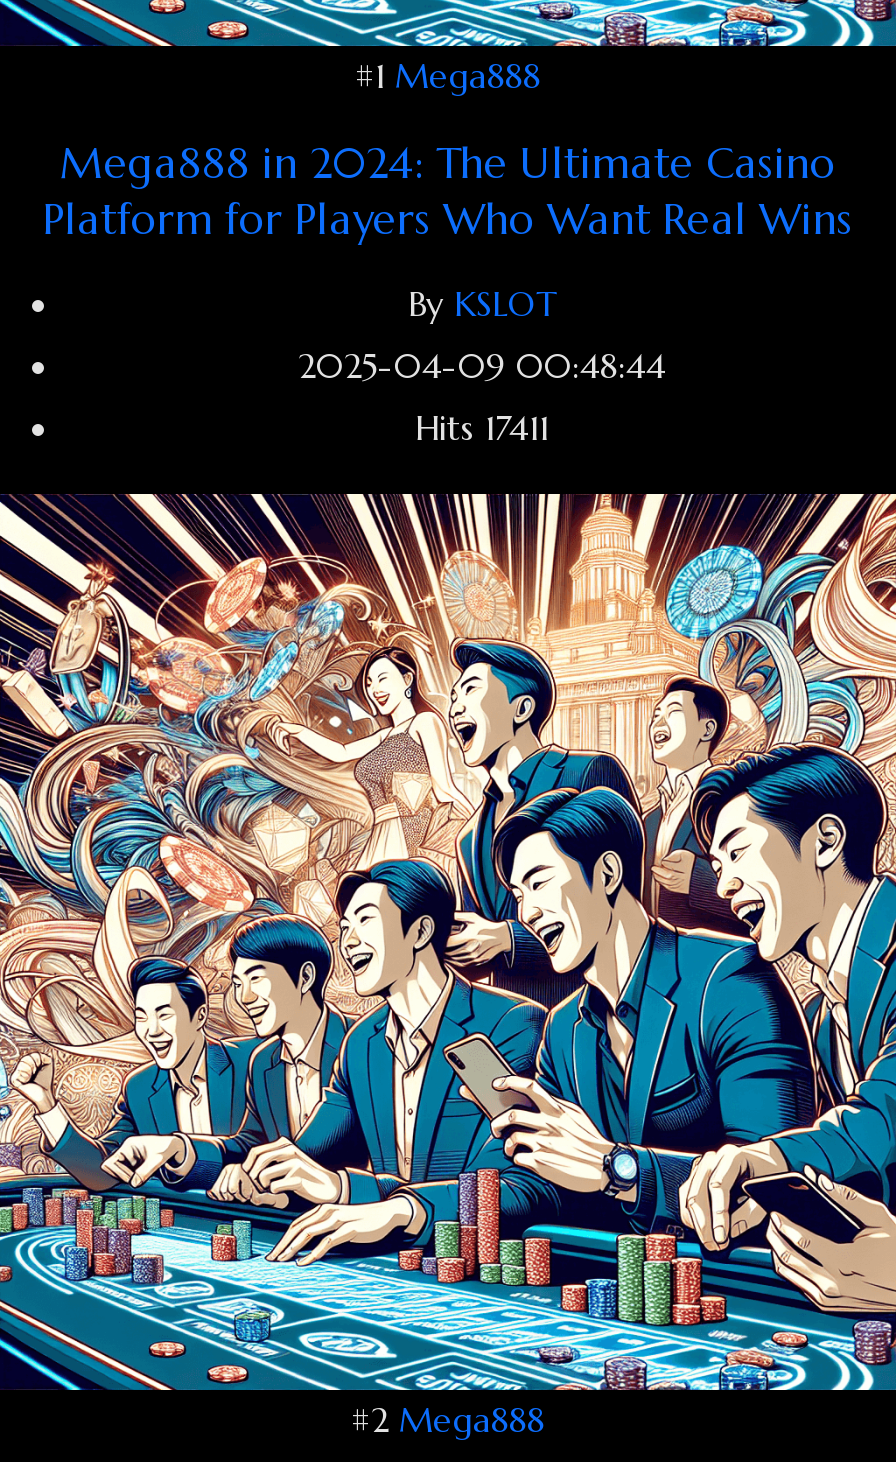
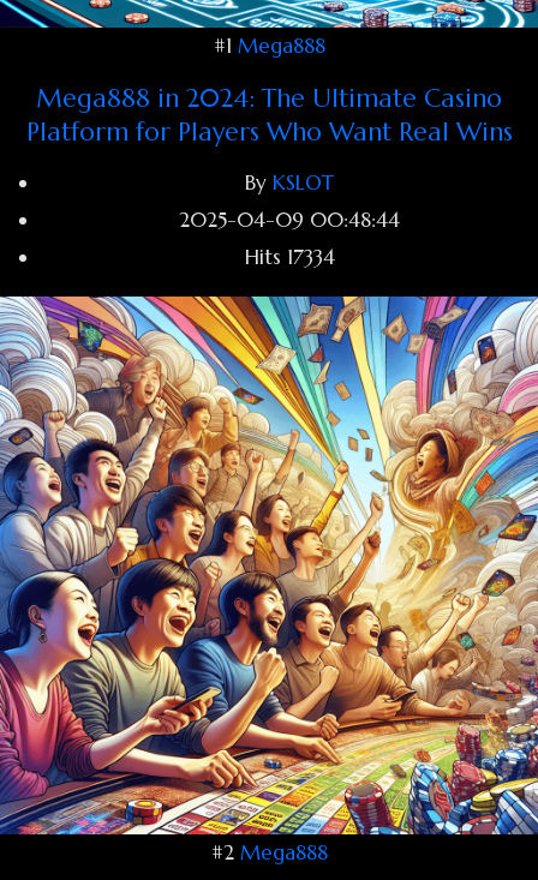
- Hits 17411
+ Hits 17334

- [image]
+ [image]
